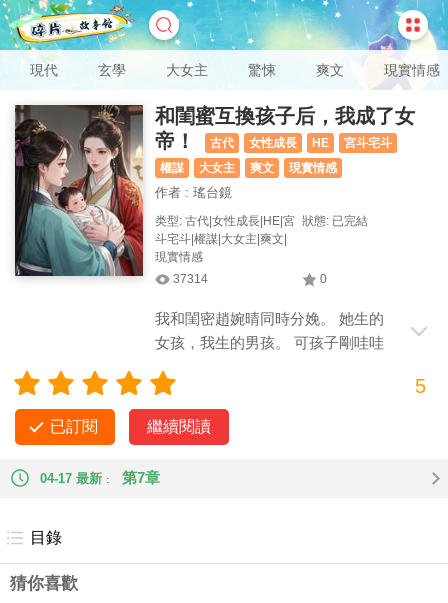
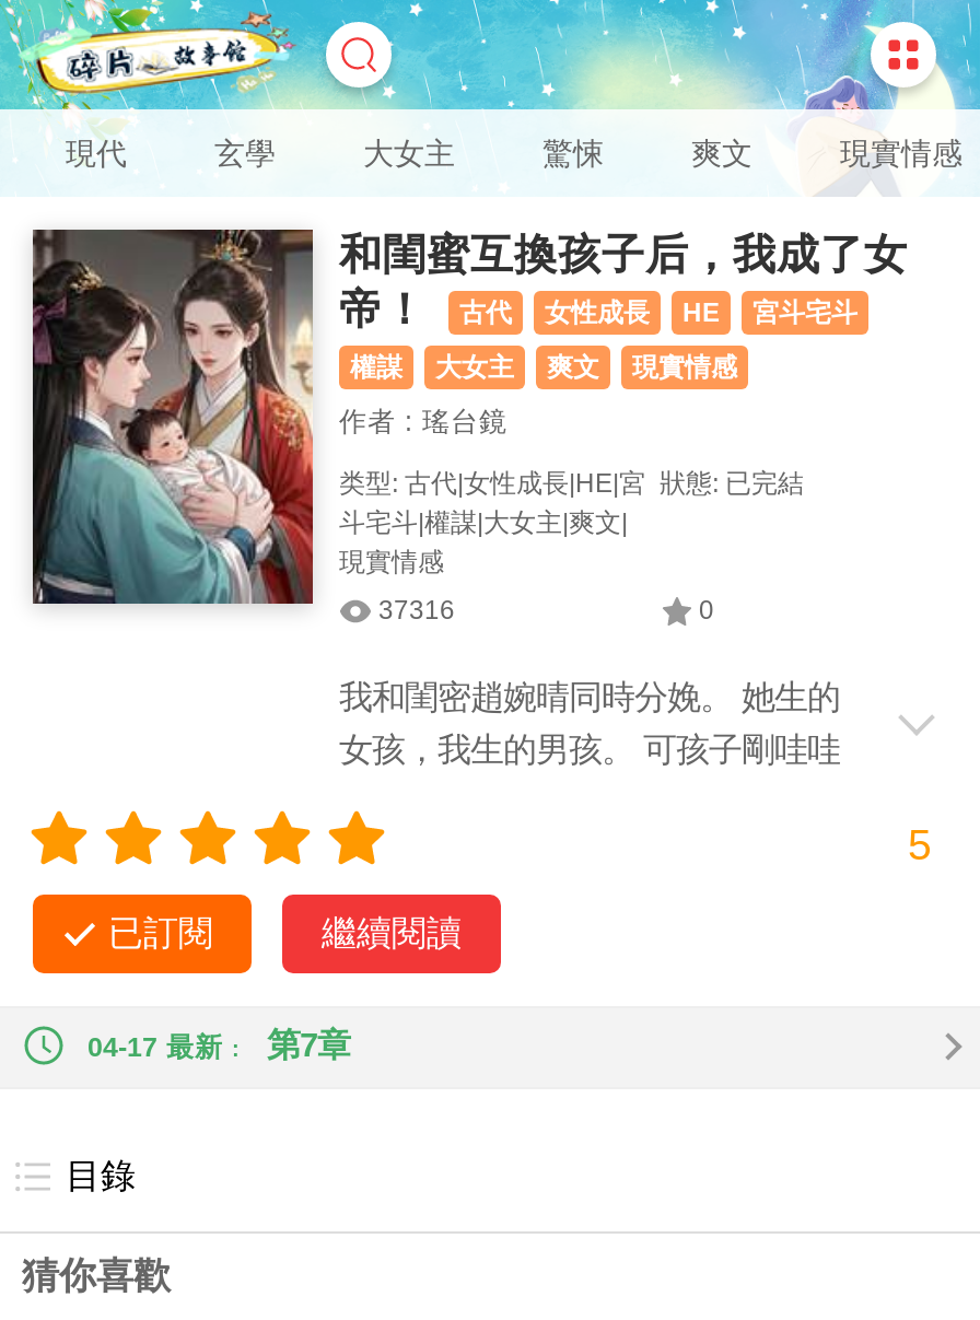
- 37314
+ 37316
